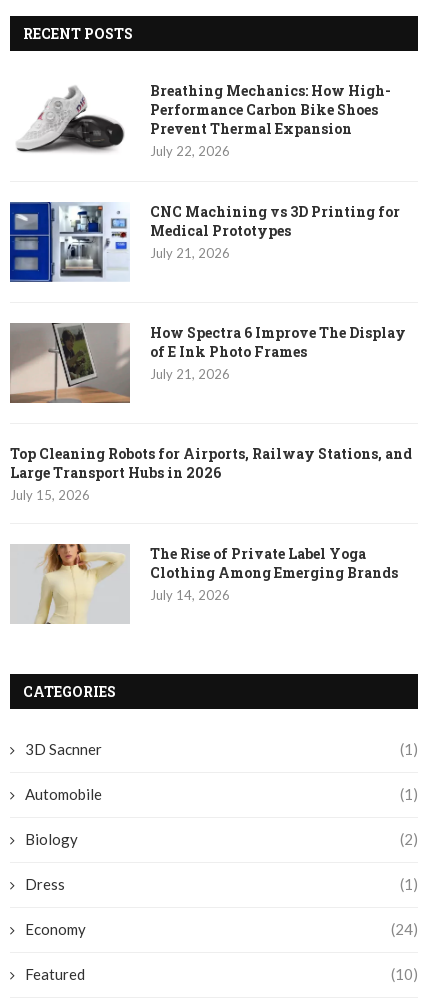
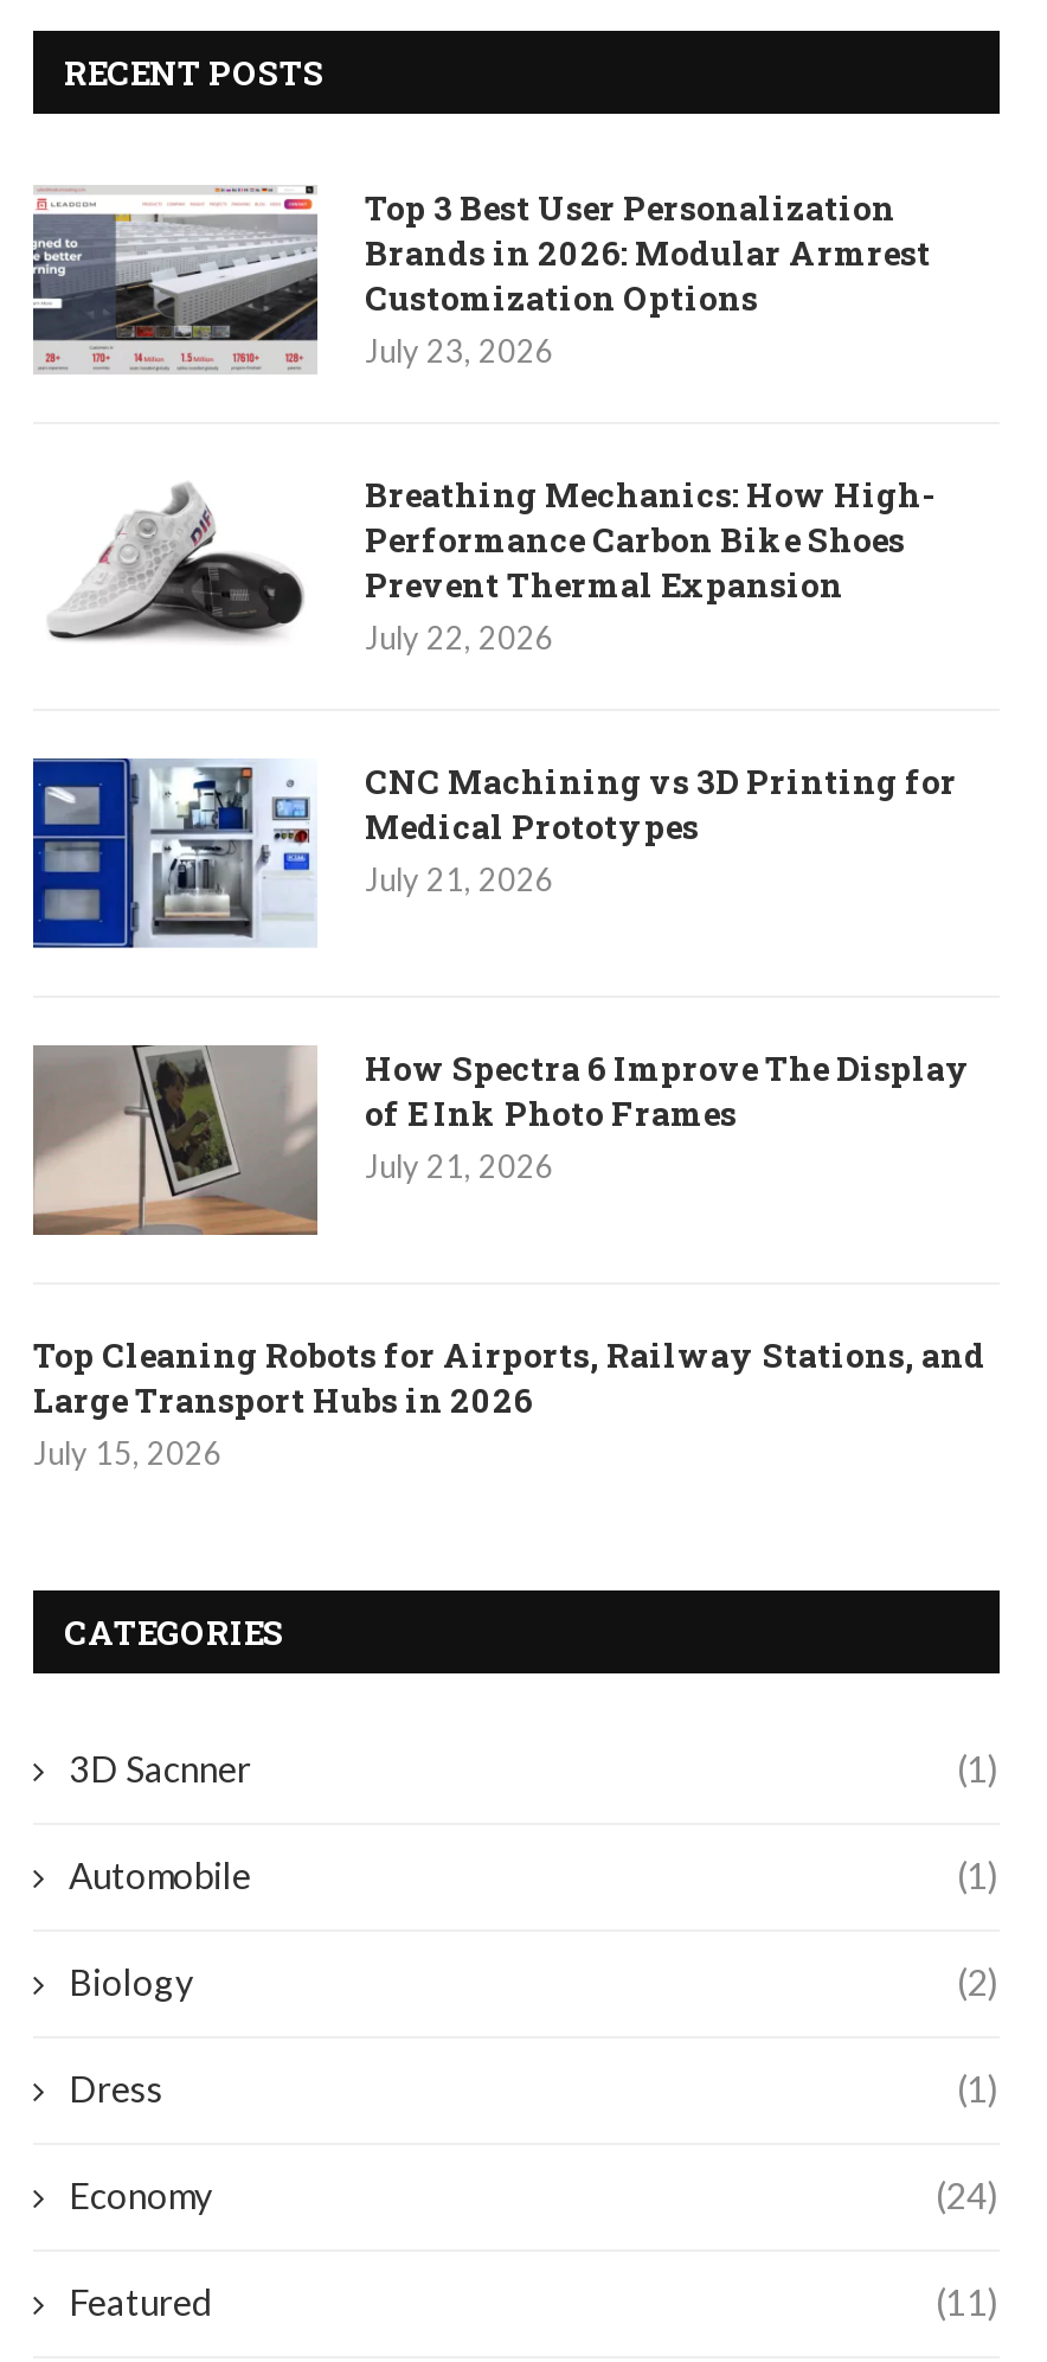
+ [image]
+ Top 3 Best User Personalization
+ Brands in 2026: Modular Armrest
+ Customization Options
+ July 23, 2026

moved down: [image] | Breathing Mechanics: How High- | Performance Carbon Bike Shoes | ... | Large Transport Hubs in 2026 | July 15, 2026

- [image]
- The Rise of Private Label Yoga
- Clothing Among Emerging Brands
- July 14, 2026

- (10)
+ (11)
